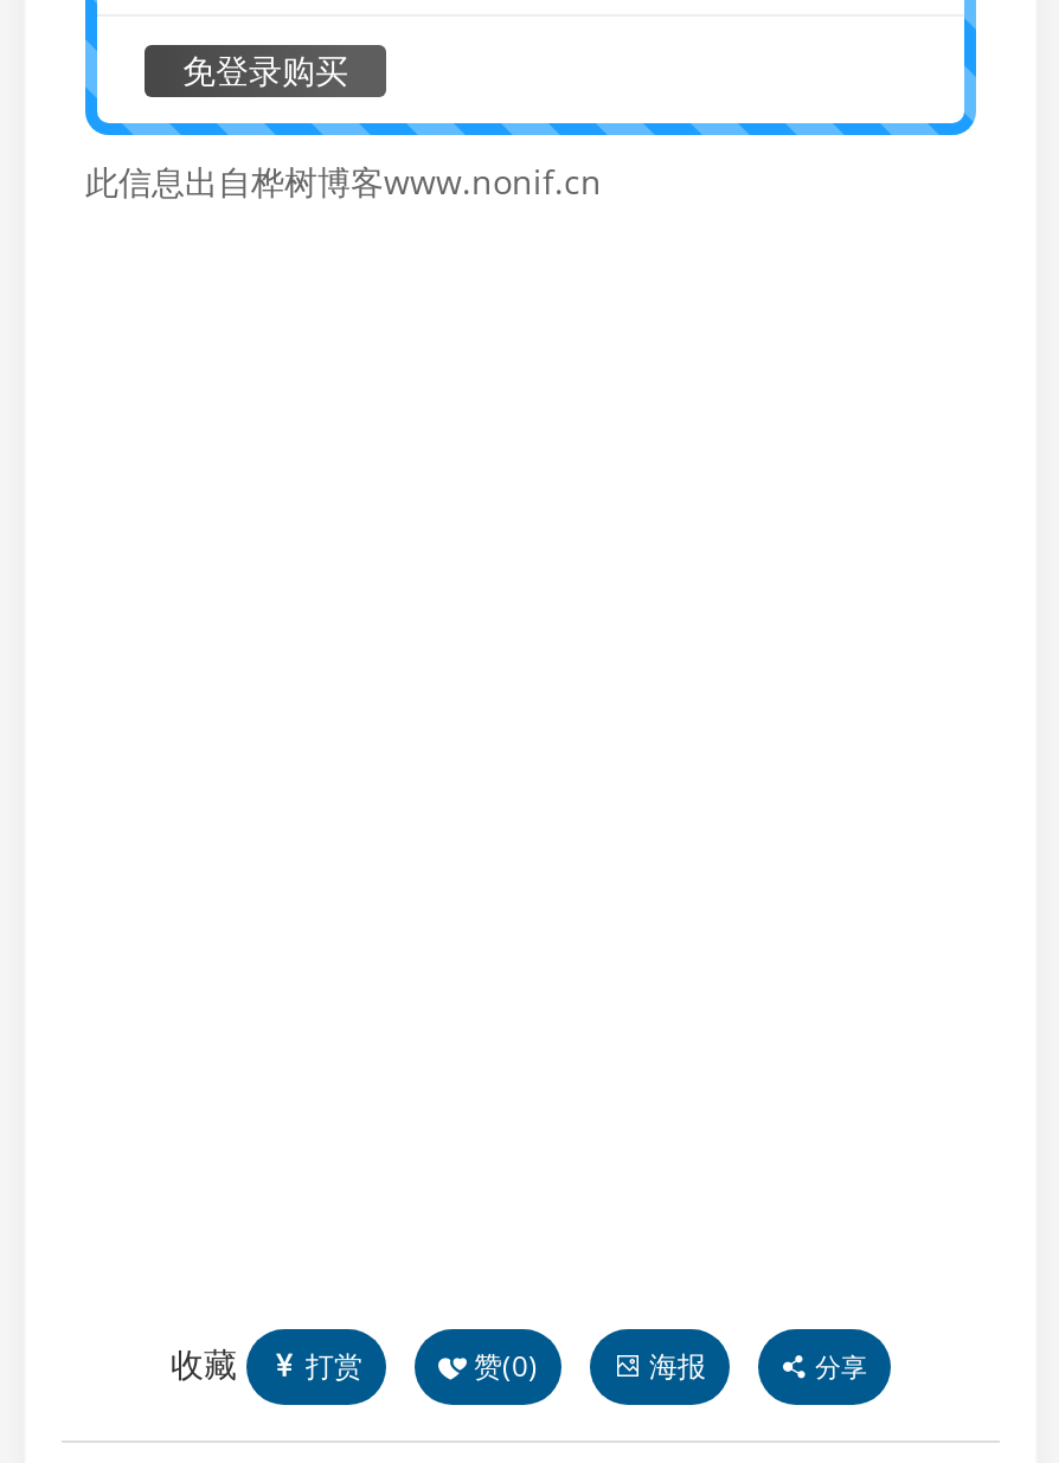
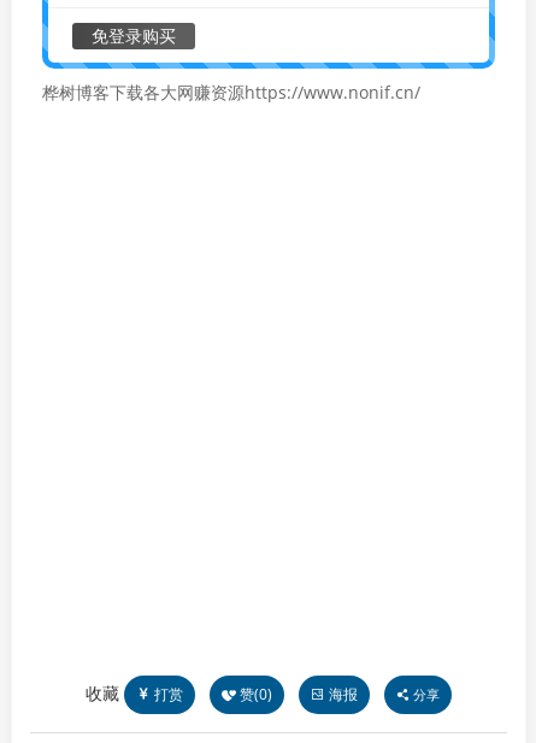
- 此信息出自桦树博客www.nonif.cn
+ 桦树博客下载各大网赚资源https://www.nonif.cn/
